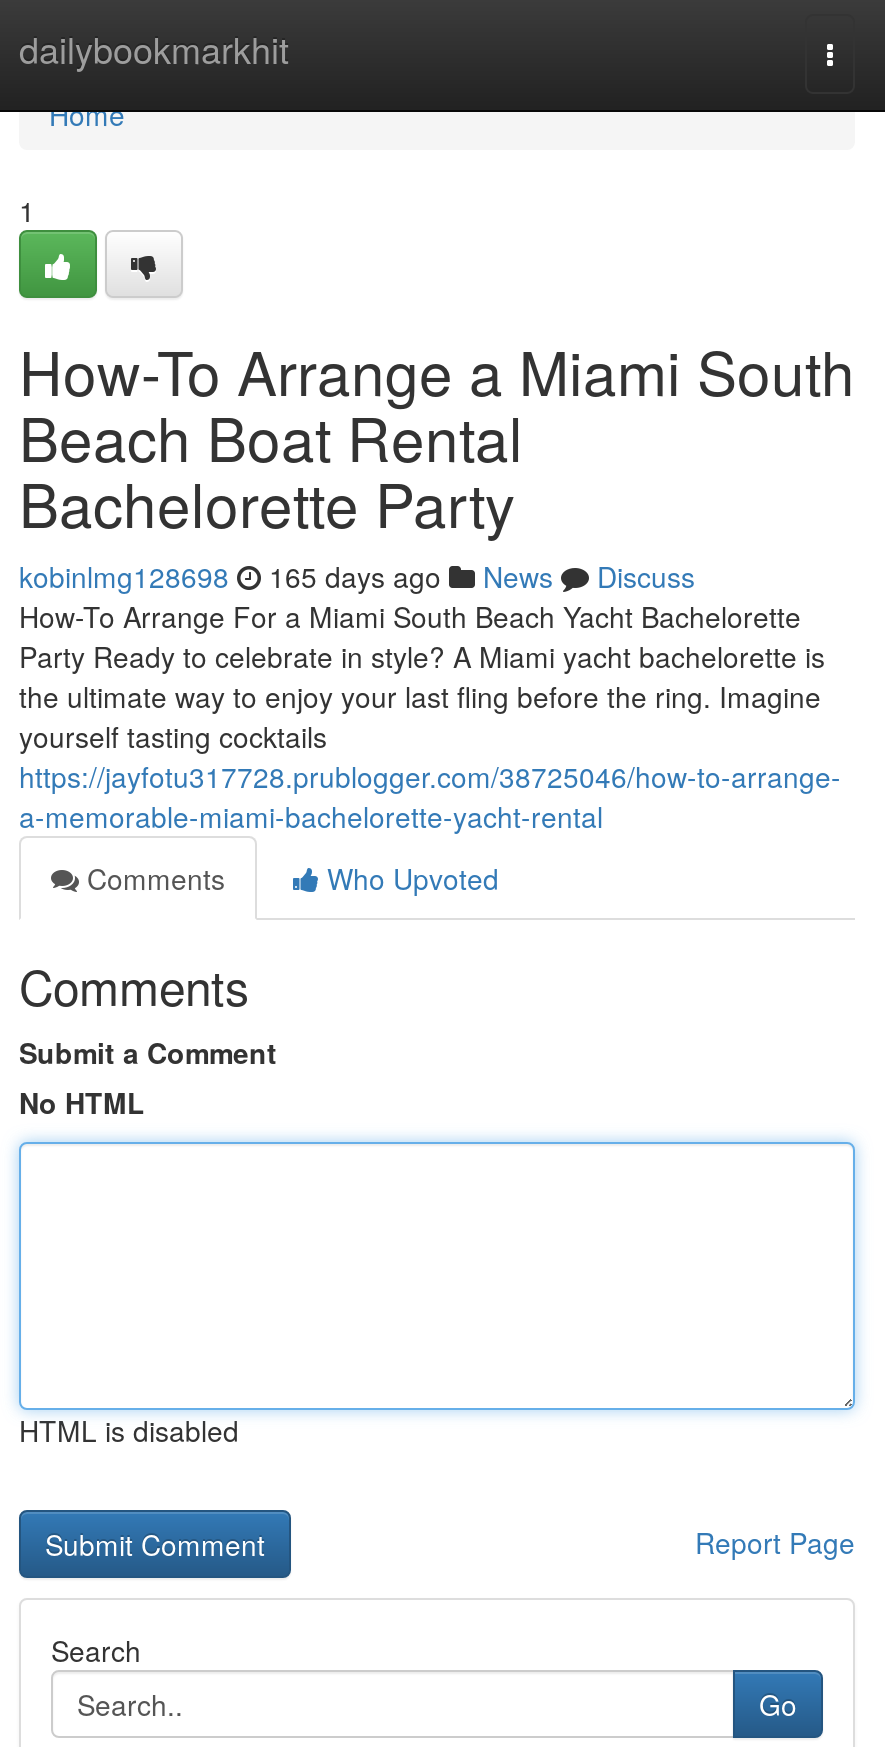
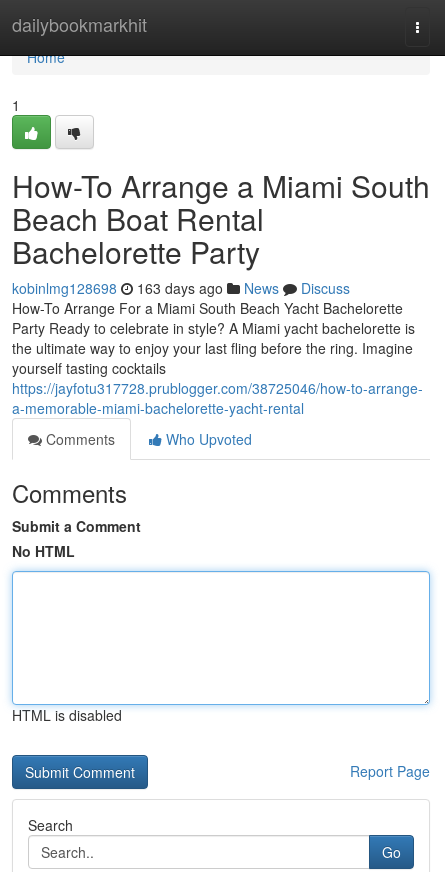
- kobinlmg128698 165 days ago News Discuss
+ kobinlmg128698 163 days ago News Discuss
